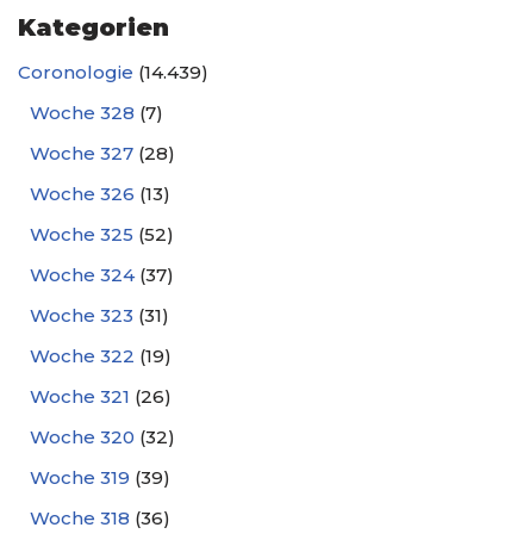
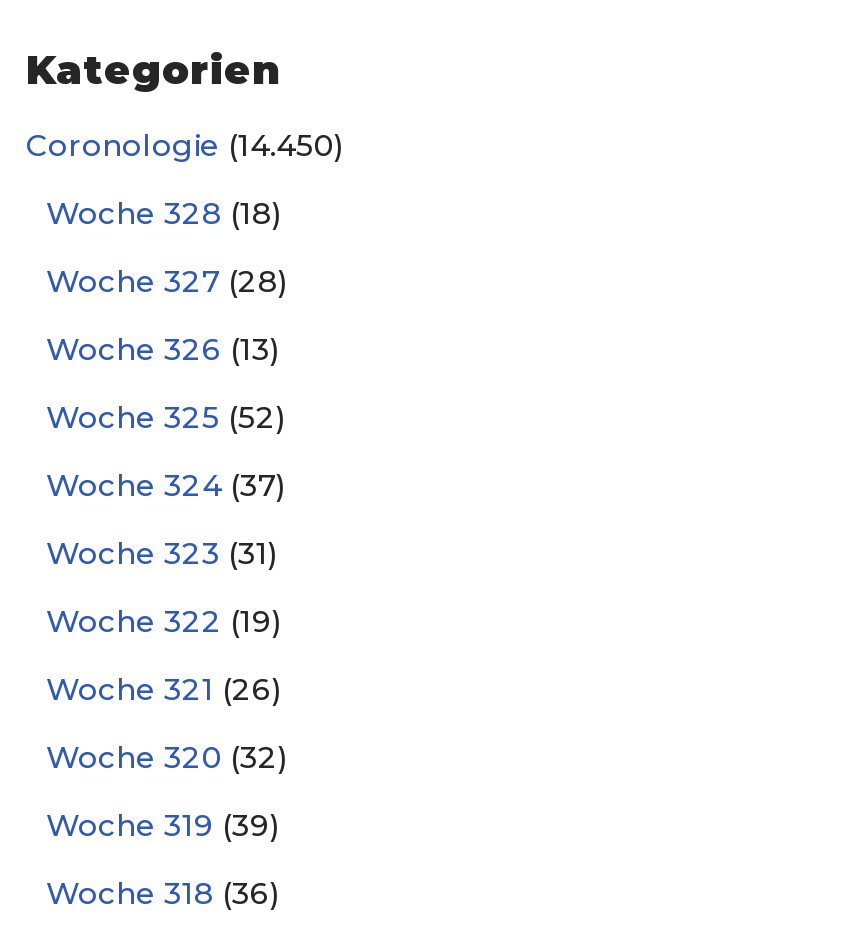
- Coronologie (14.439)
+ Coronologie (14.450)

- Woche 328 (7)
+ Woche 328 (18)
